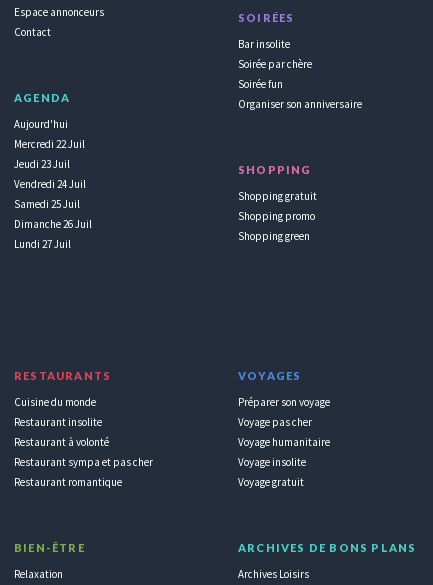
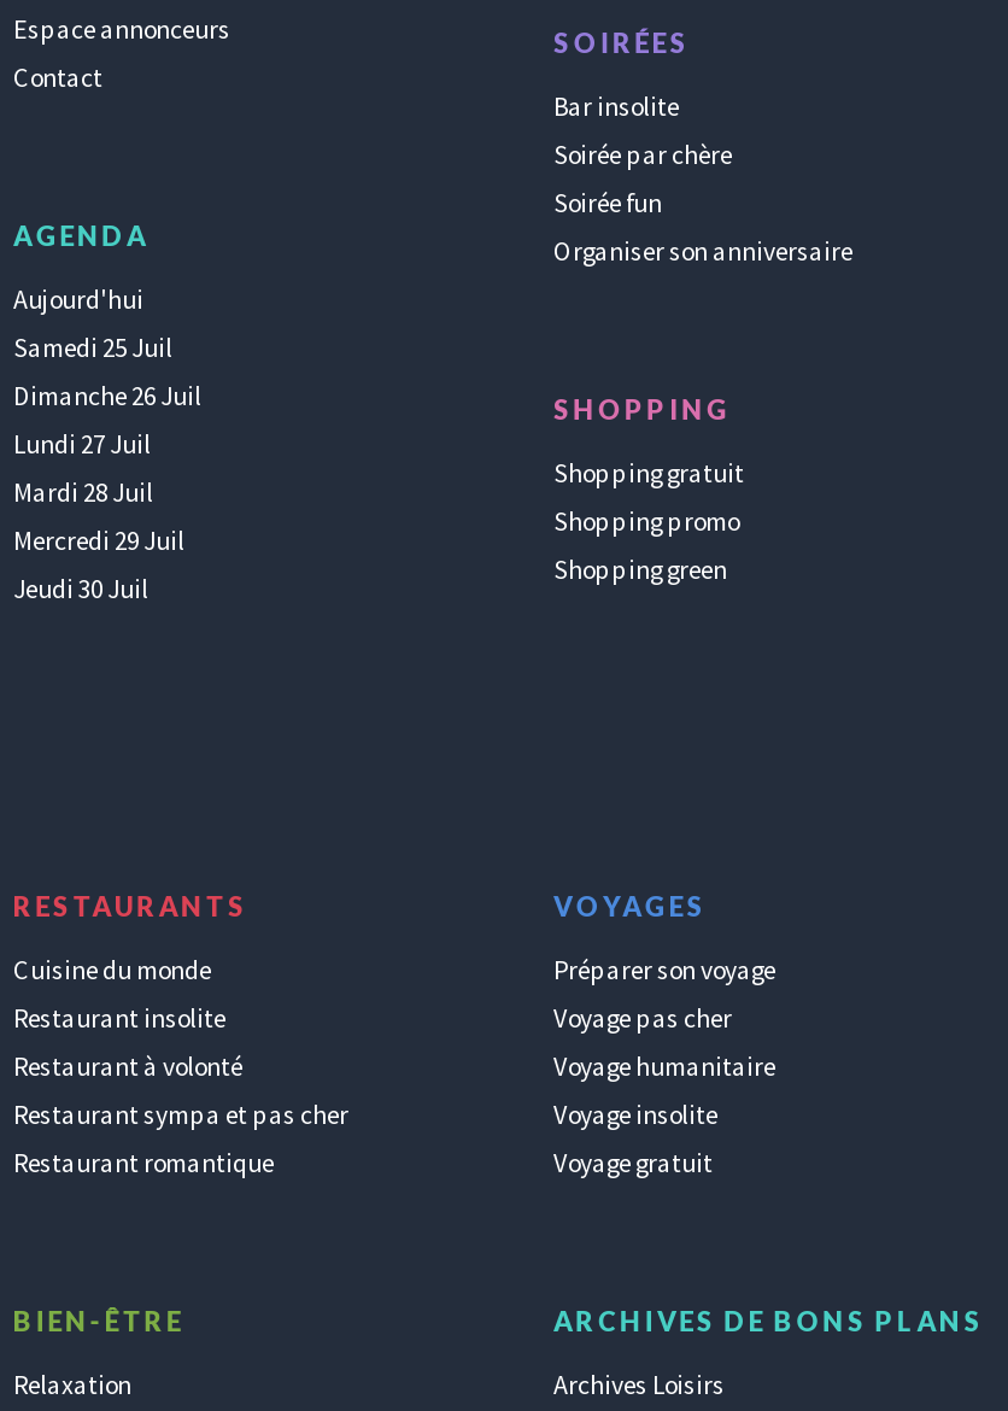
- Mercredi 22 Juil
- Jeudi 23 Juil
- Vendredi 24 Juil

+ Mardi 28 Juil
+ Mercredi 29 Juil
+ Jeudi 30 Juil

moved up: Samedi 25 Juil | Dimanche 26 Juil | Lundi 27 Juil
